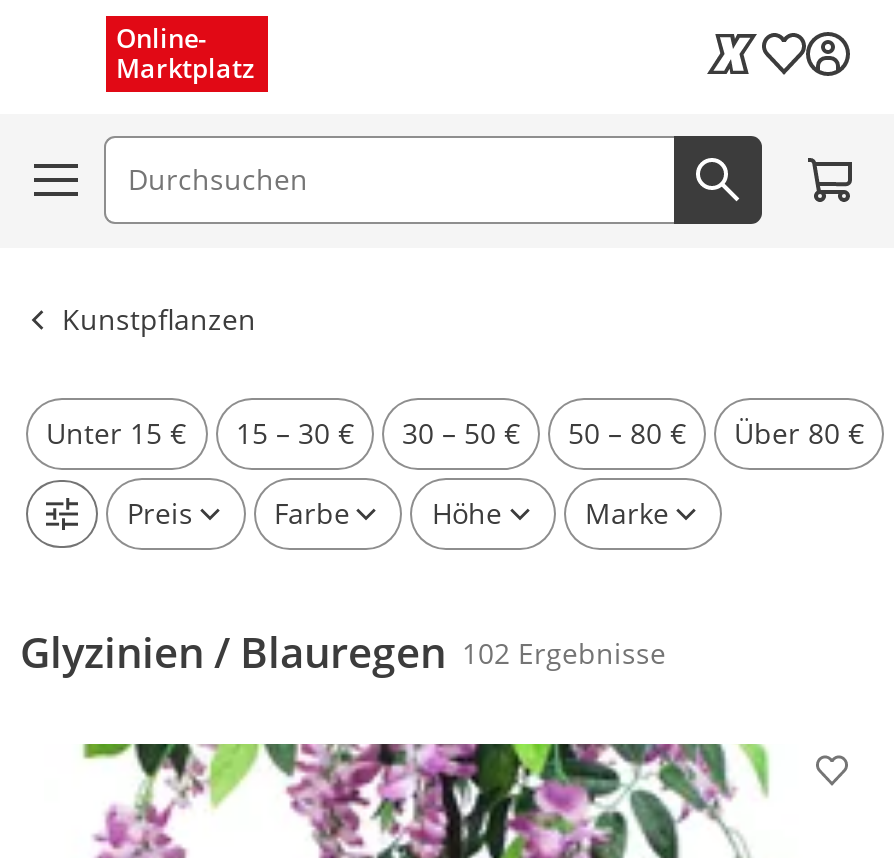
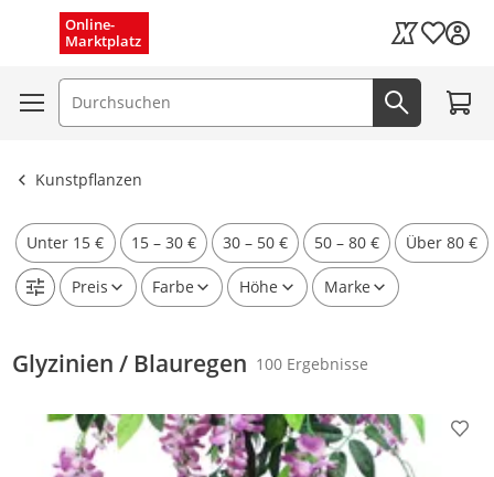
- Glyzinien / Blauregen 102 Ergebnisse
+ Glyzinien / Blauregen 100 Ergebnisse
